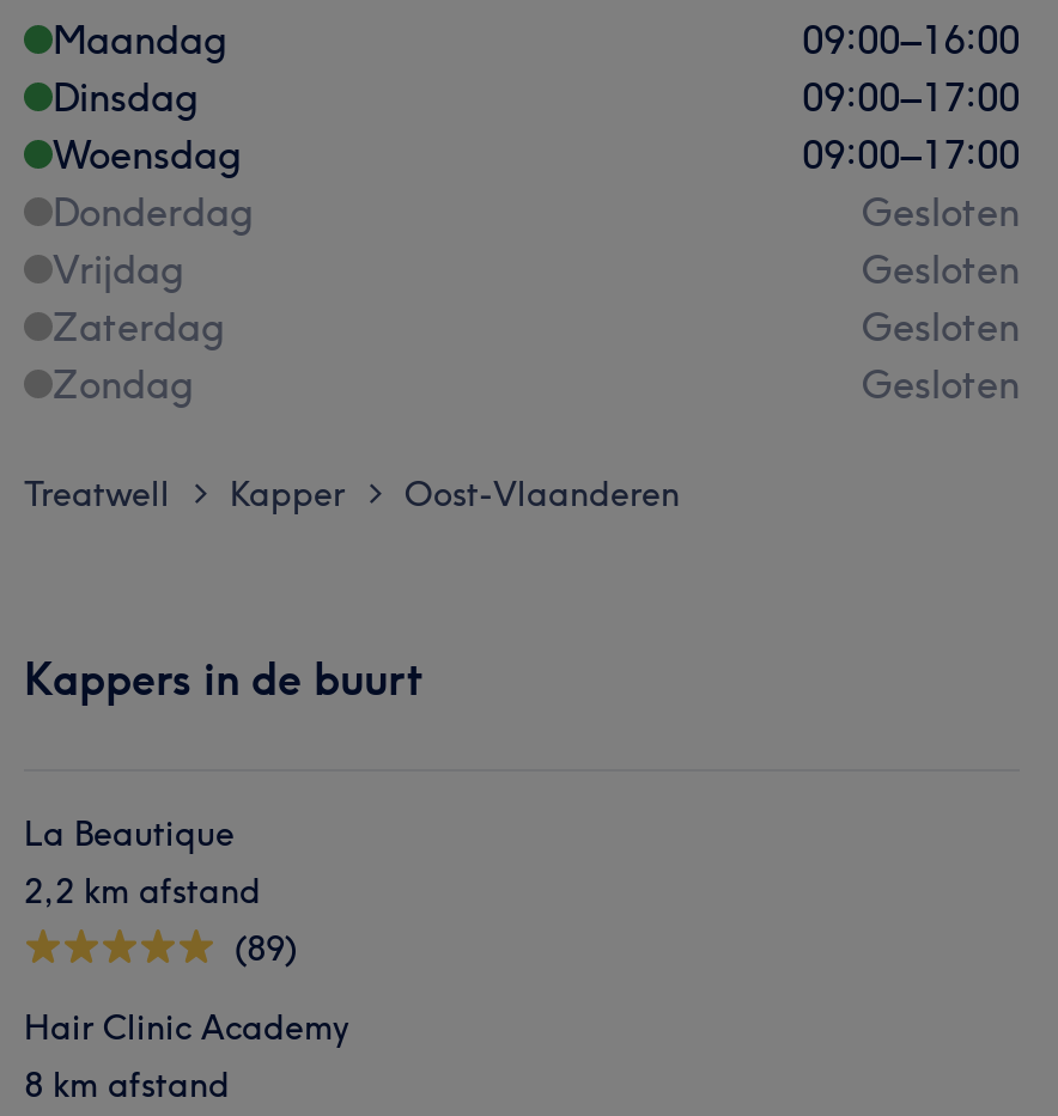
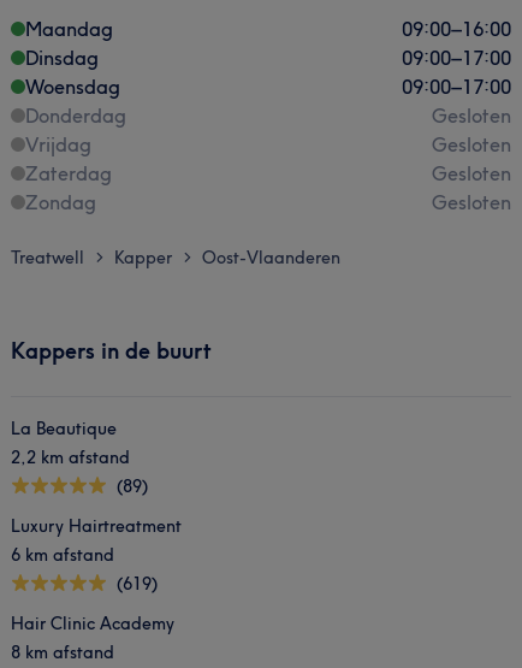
+ Luxury Hairtreatment
+ 6 km afstand
+ (619)
